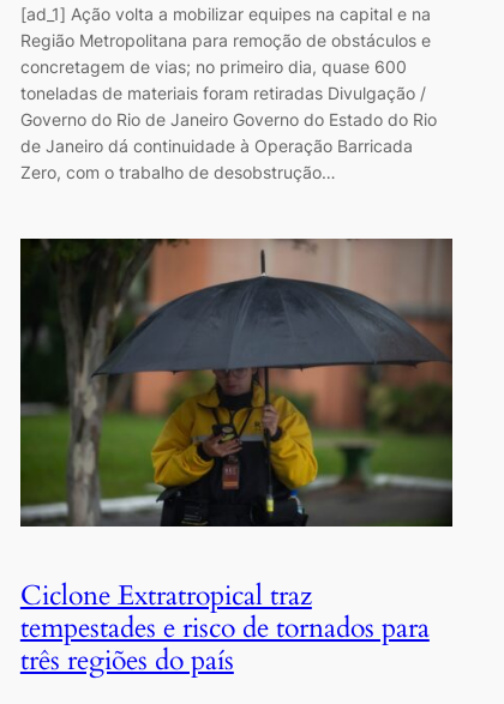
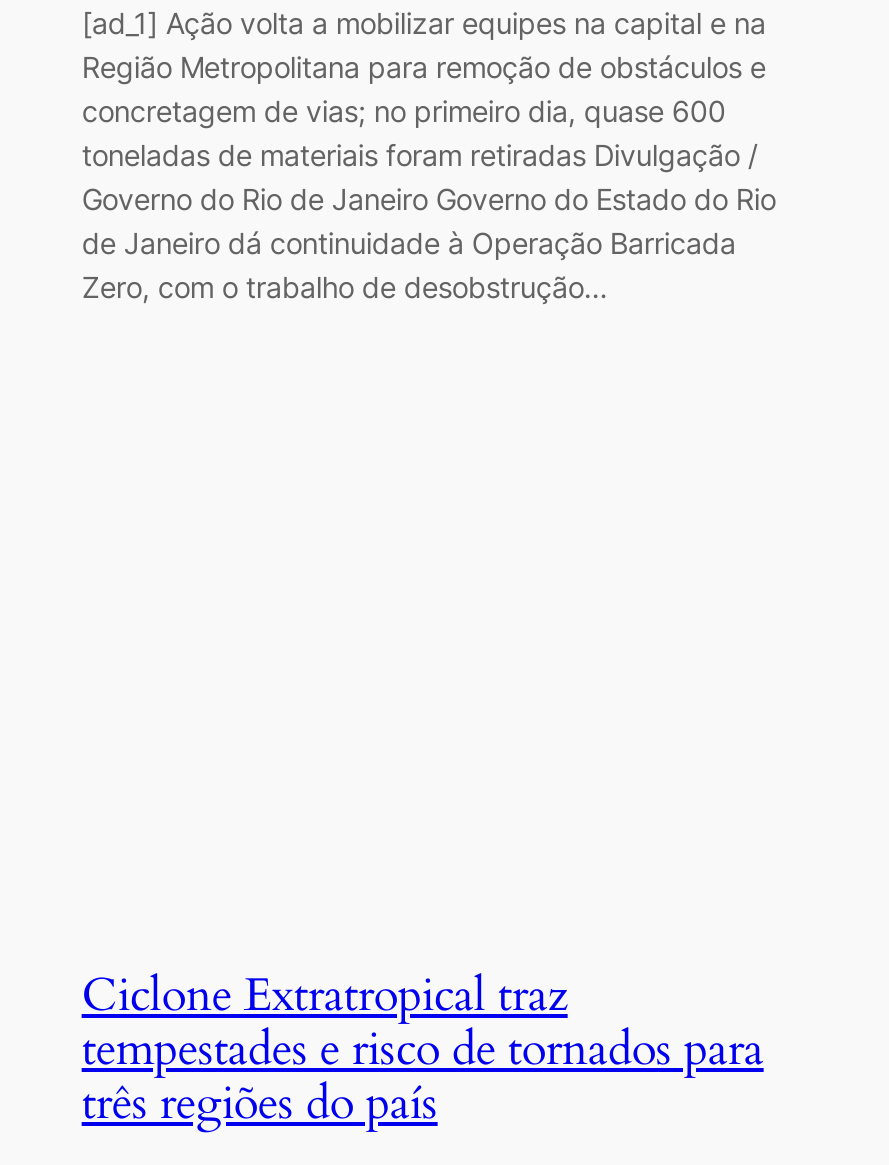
- [image]
